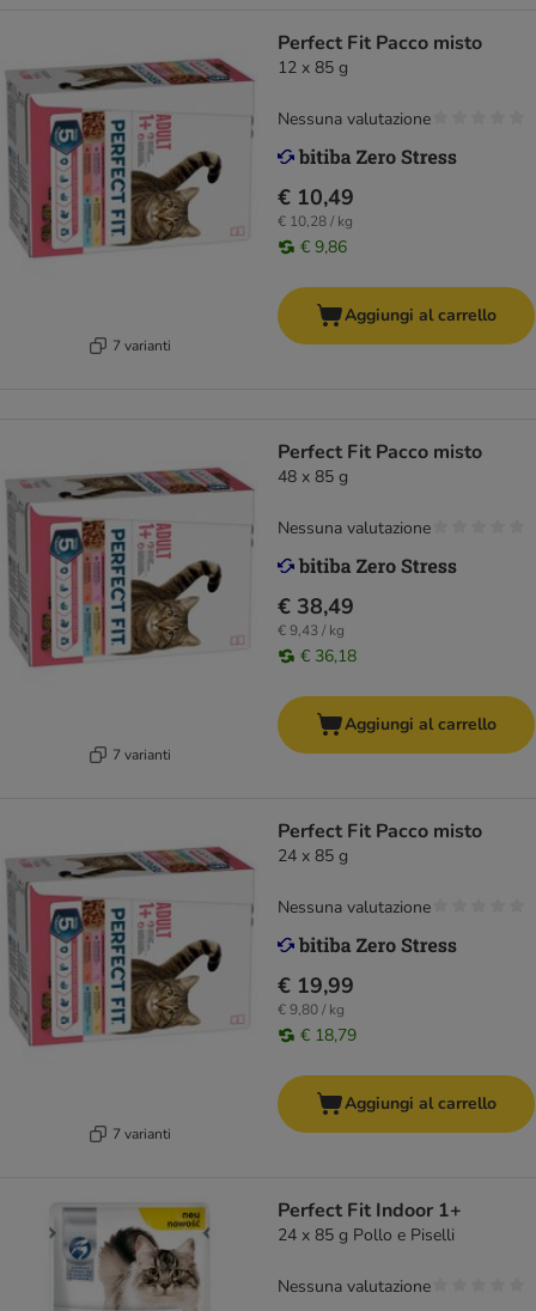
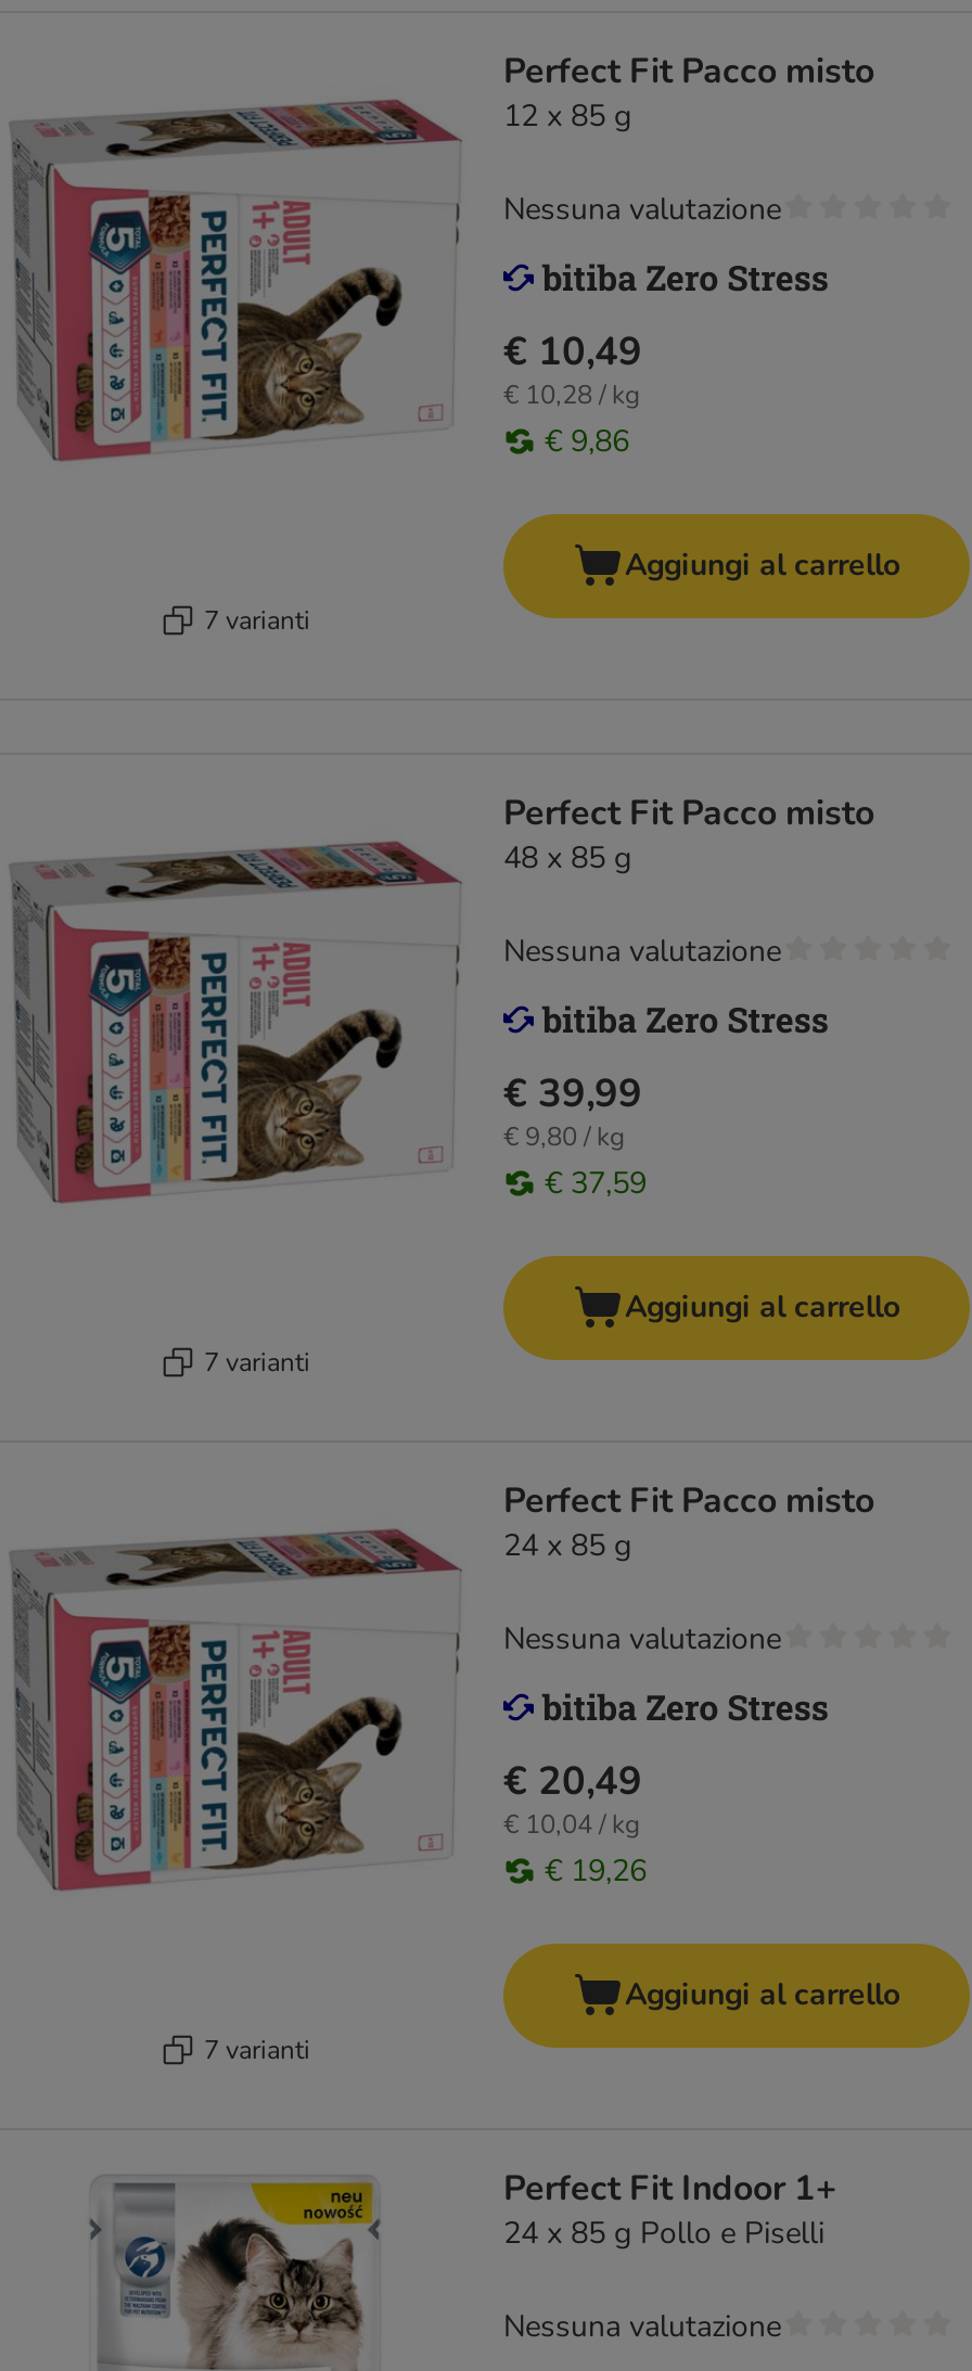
- € 38,49
+ € 39,99

- € 9,43 / kg
+ € 9,80 / kg

- € 36,18
+ € 37,59

- € 19,99
+ € 20,49

- € 9,80 / kg
+ € 10,04 / kg

- € 18,79
+ € 19,26
